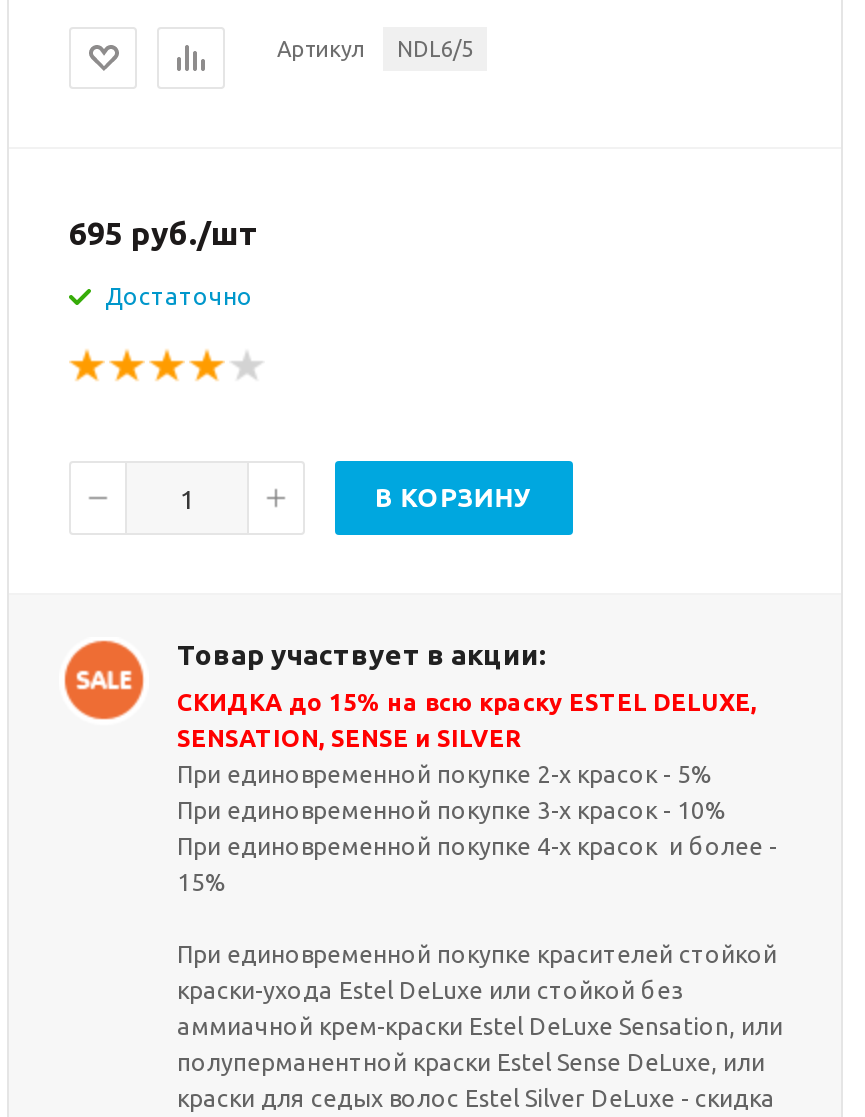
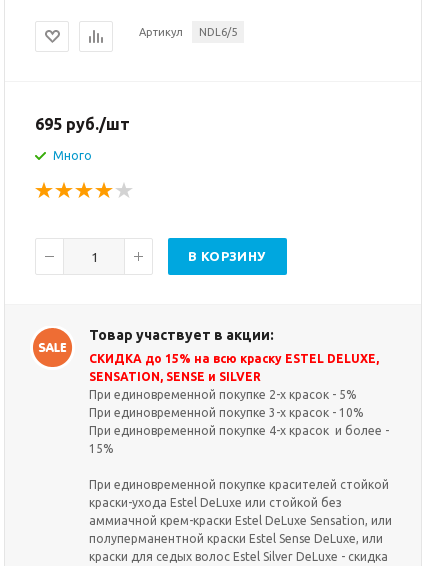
- Достаточно
+ Много
